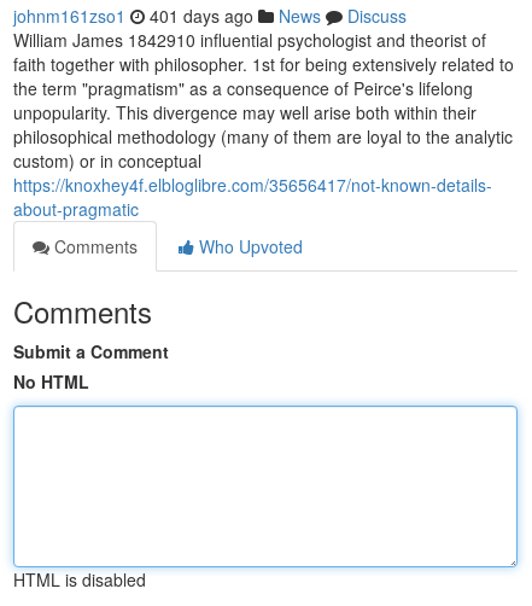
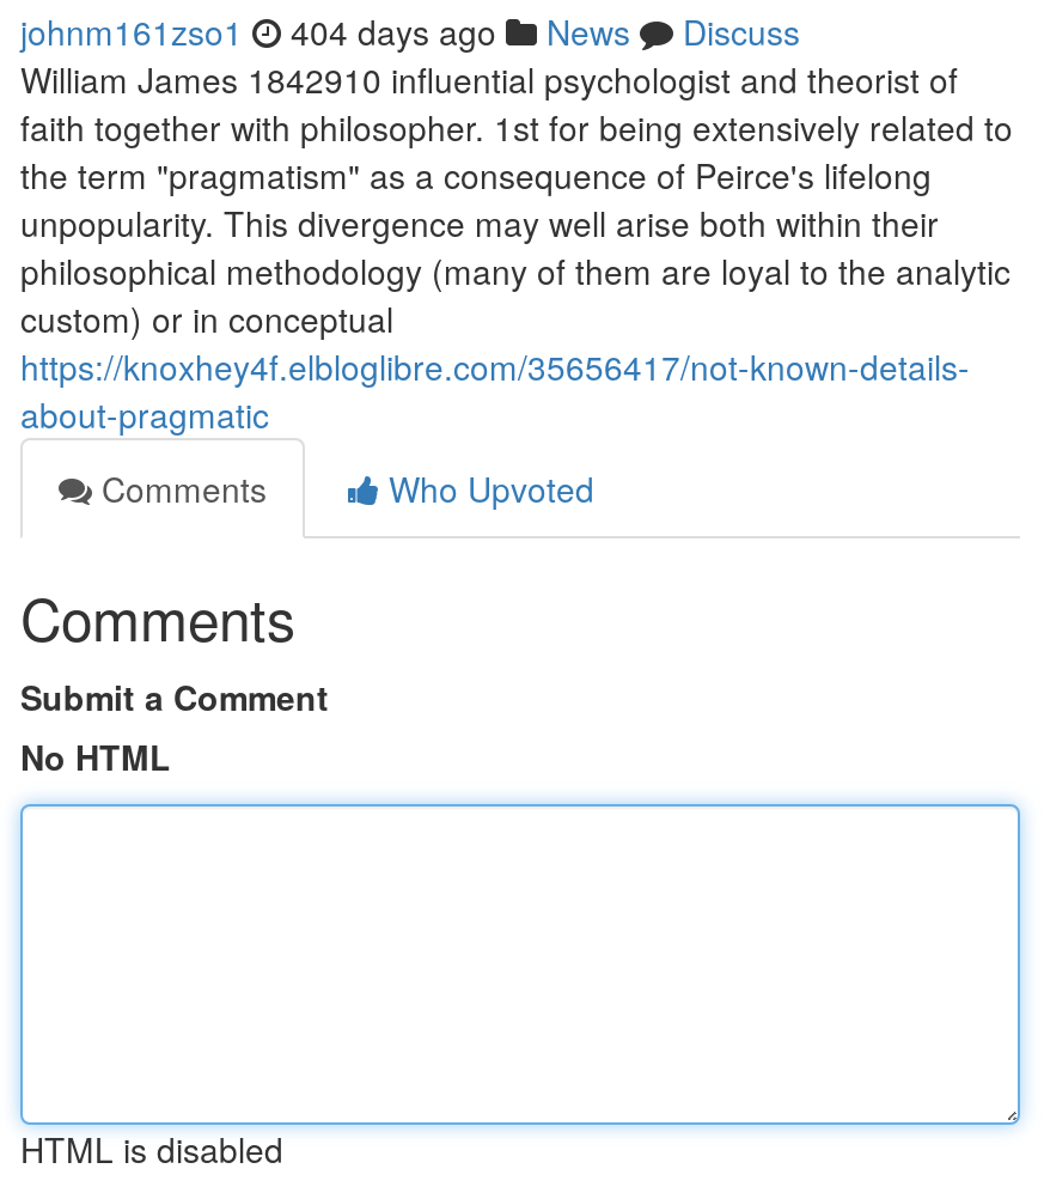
- johnm161zso1 401 days ago News Discuss
+ johnm161zso1 404 days ago News Discuss
